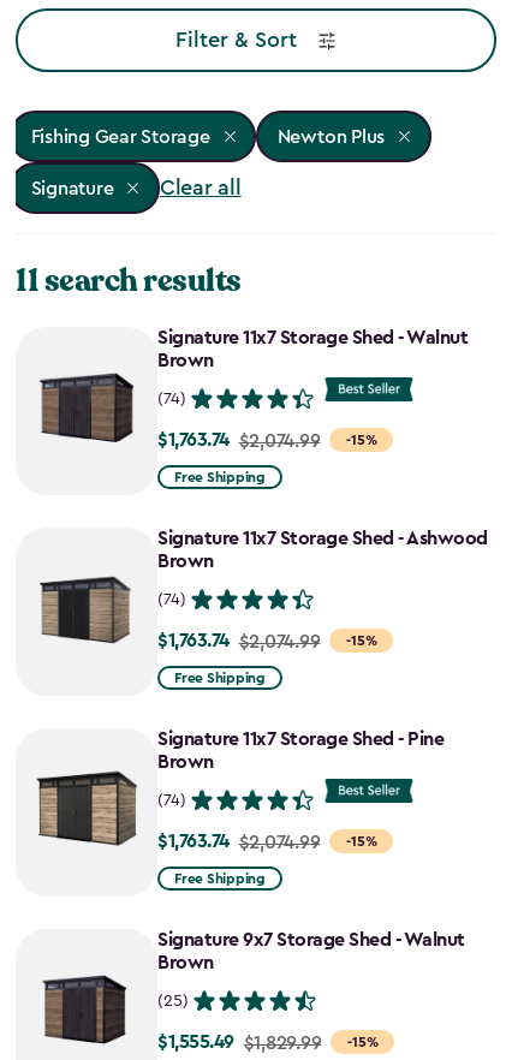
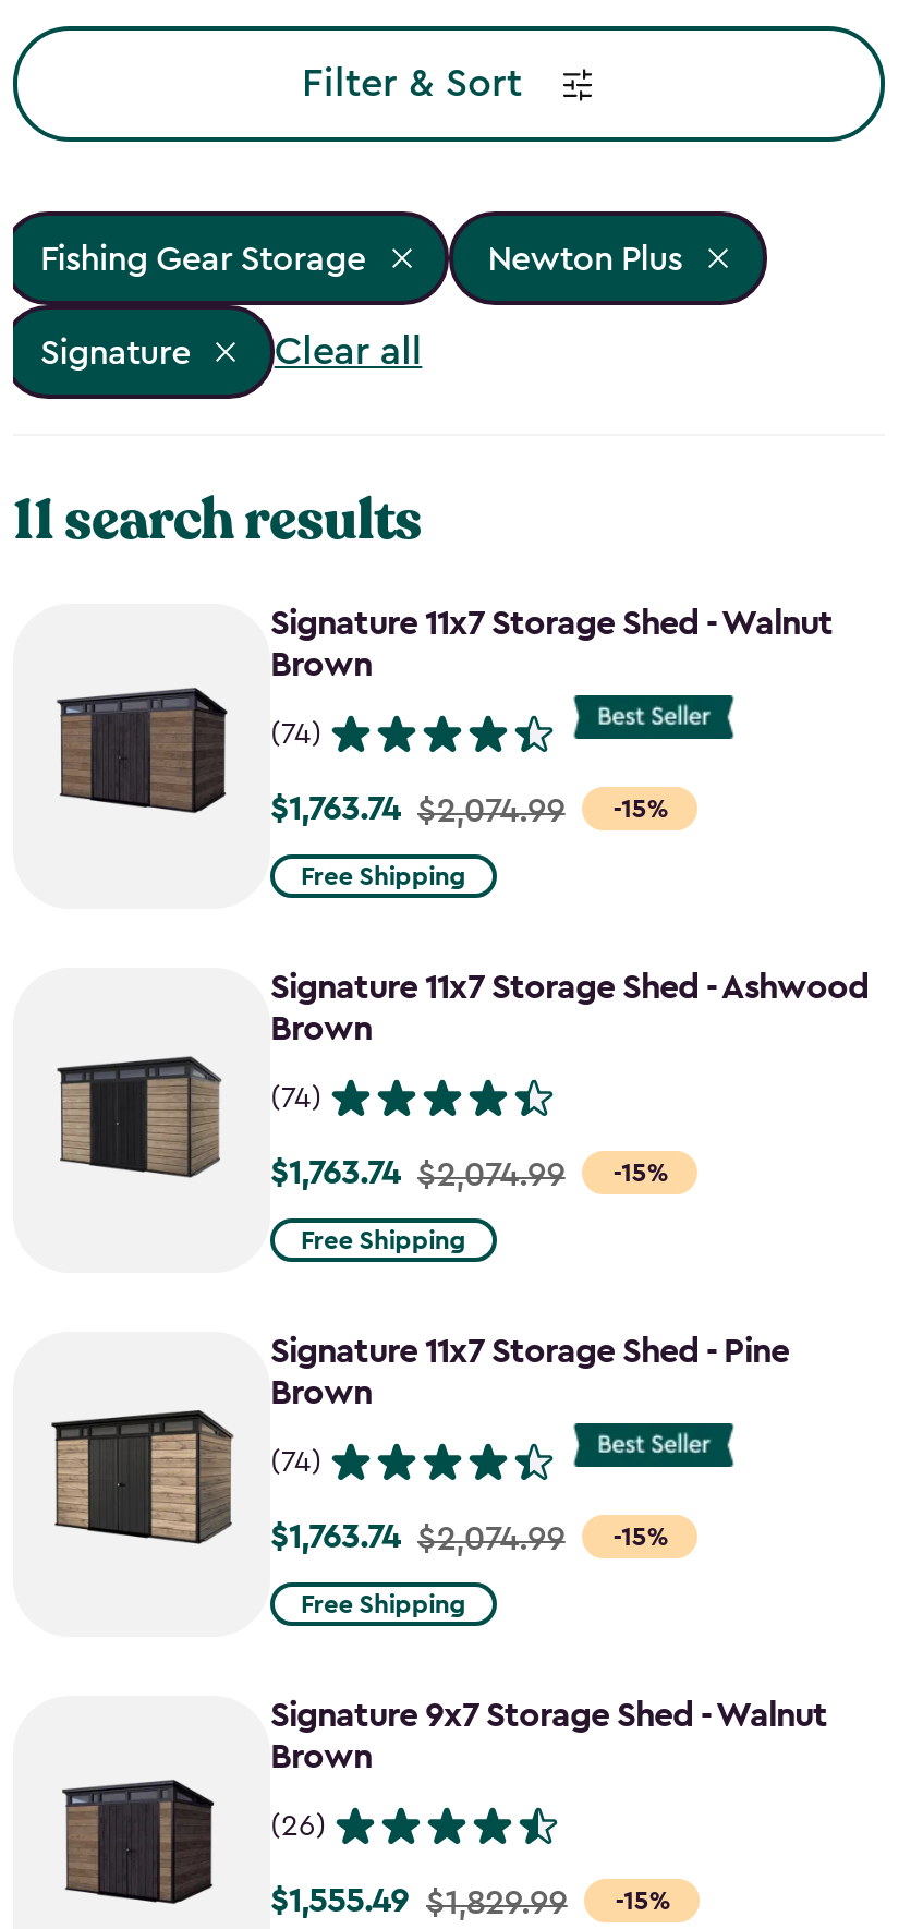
- (25)
+ (26)
